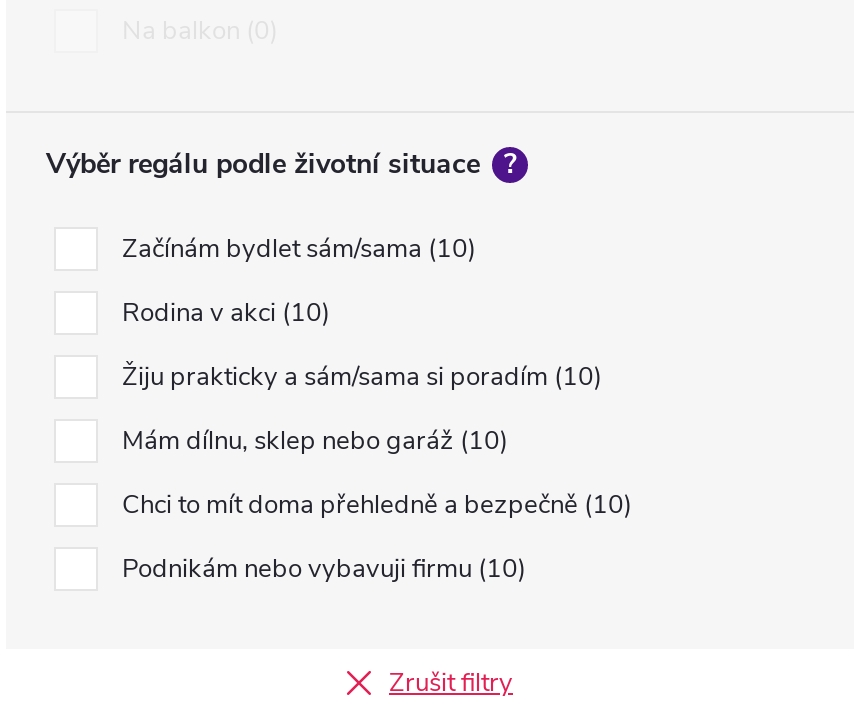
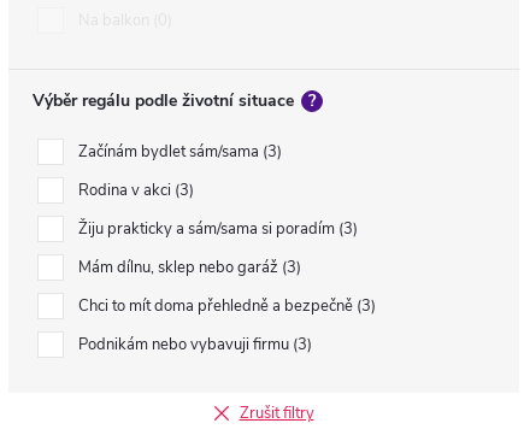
- Začínám bydlet sám/sama 10
+ Začínám bydlet sám/sama 3

- Rodina v akci 10
+ Rodina v akci 3

- Žiju prakticky a sám/sama si poradím 10
+ Žiju prakticky a sám/sama si poradím 3

- Mám dílnu, sklep nebo garáž 10
+ Mám dílnu, sklep nebo garáž 3

- Chci to mít doma přehledně a bezpečně 10
+ Chci to mít doma přehledně a bezpečně 3

- Podnikám nebo vybavuji firmu 10
+ Podnikám nebo vybavuji firmu 3
